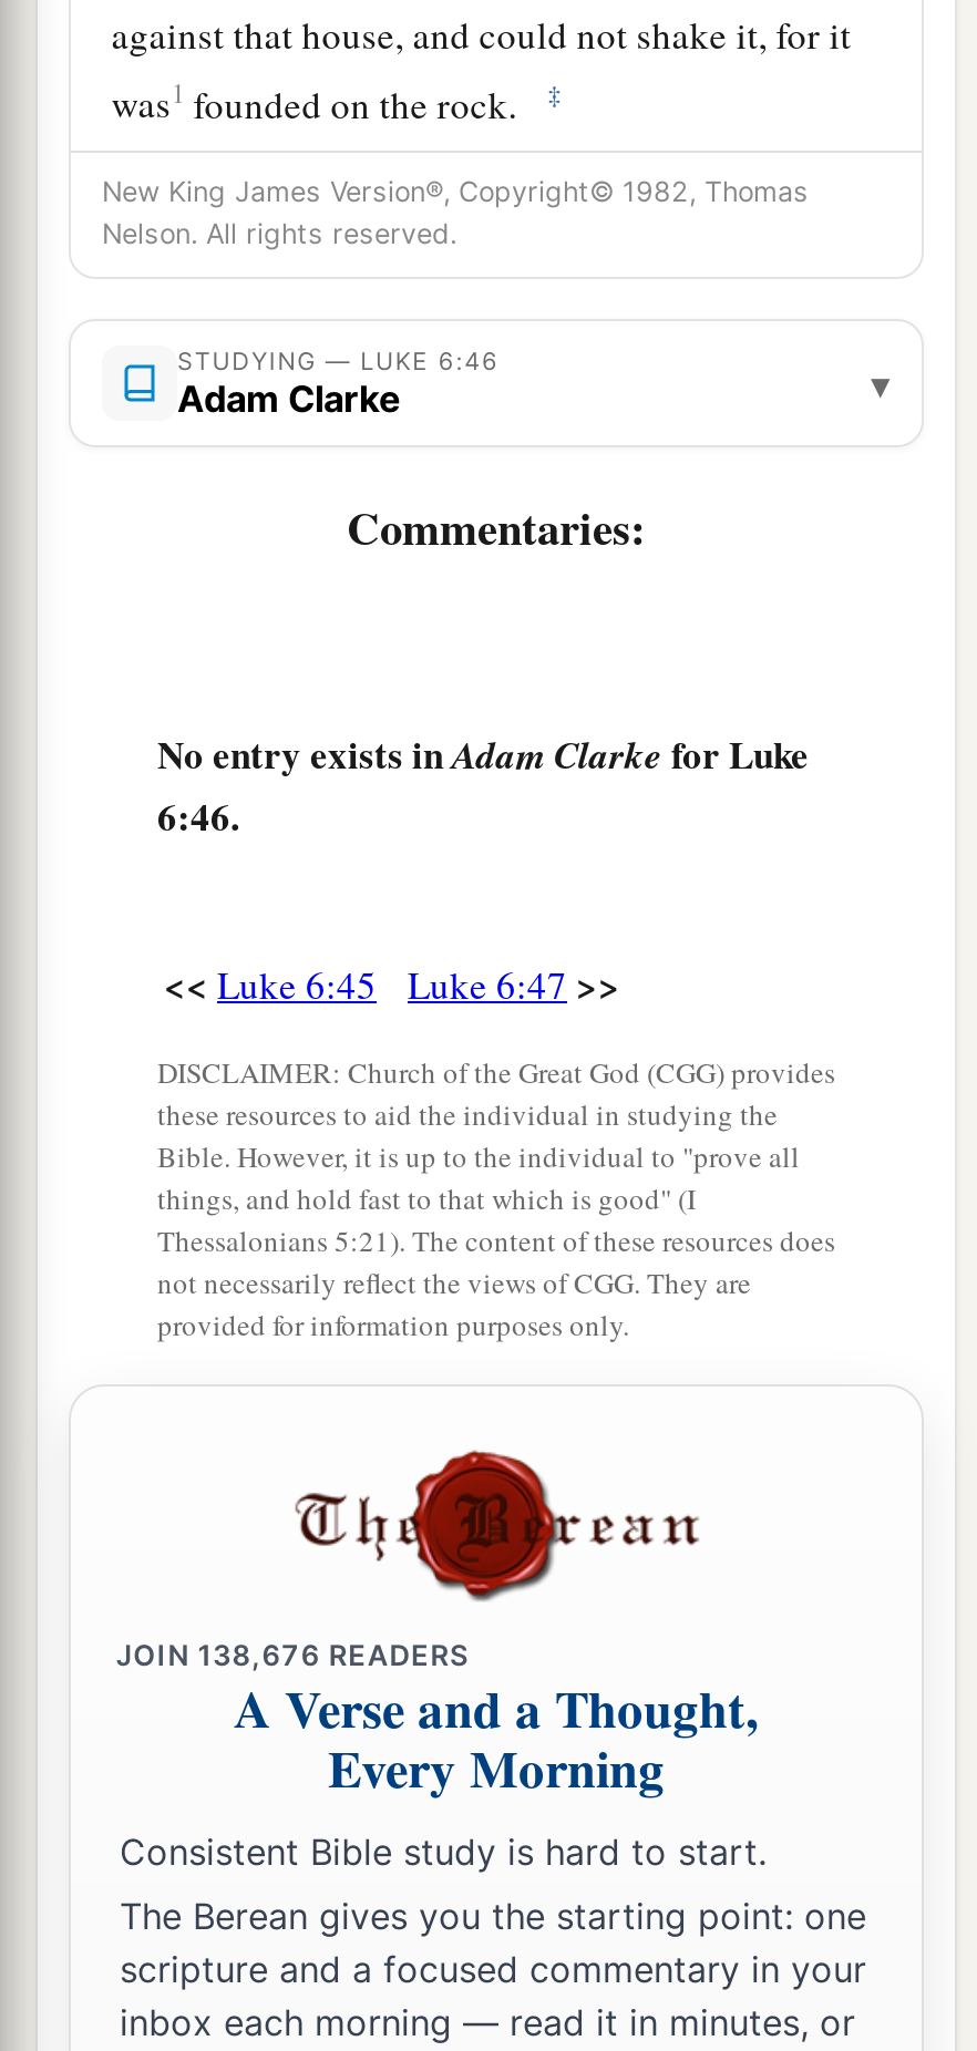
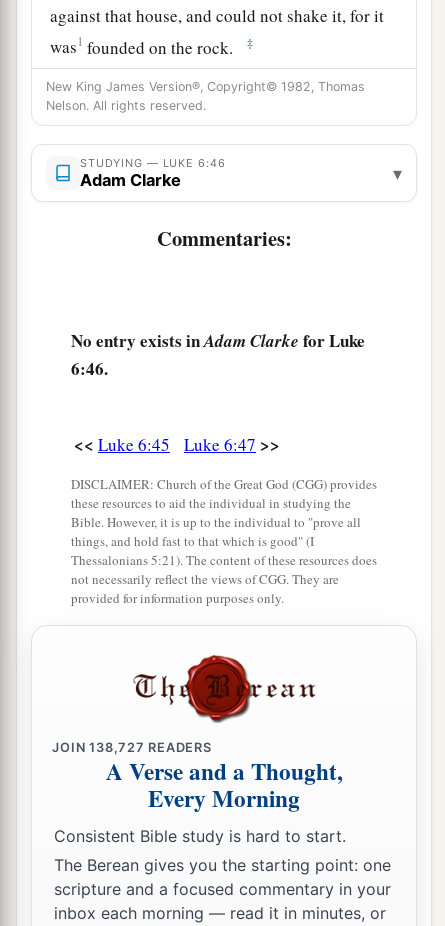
- JOIN 138,676 READERS
+ JOIN 138,727 READERS
